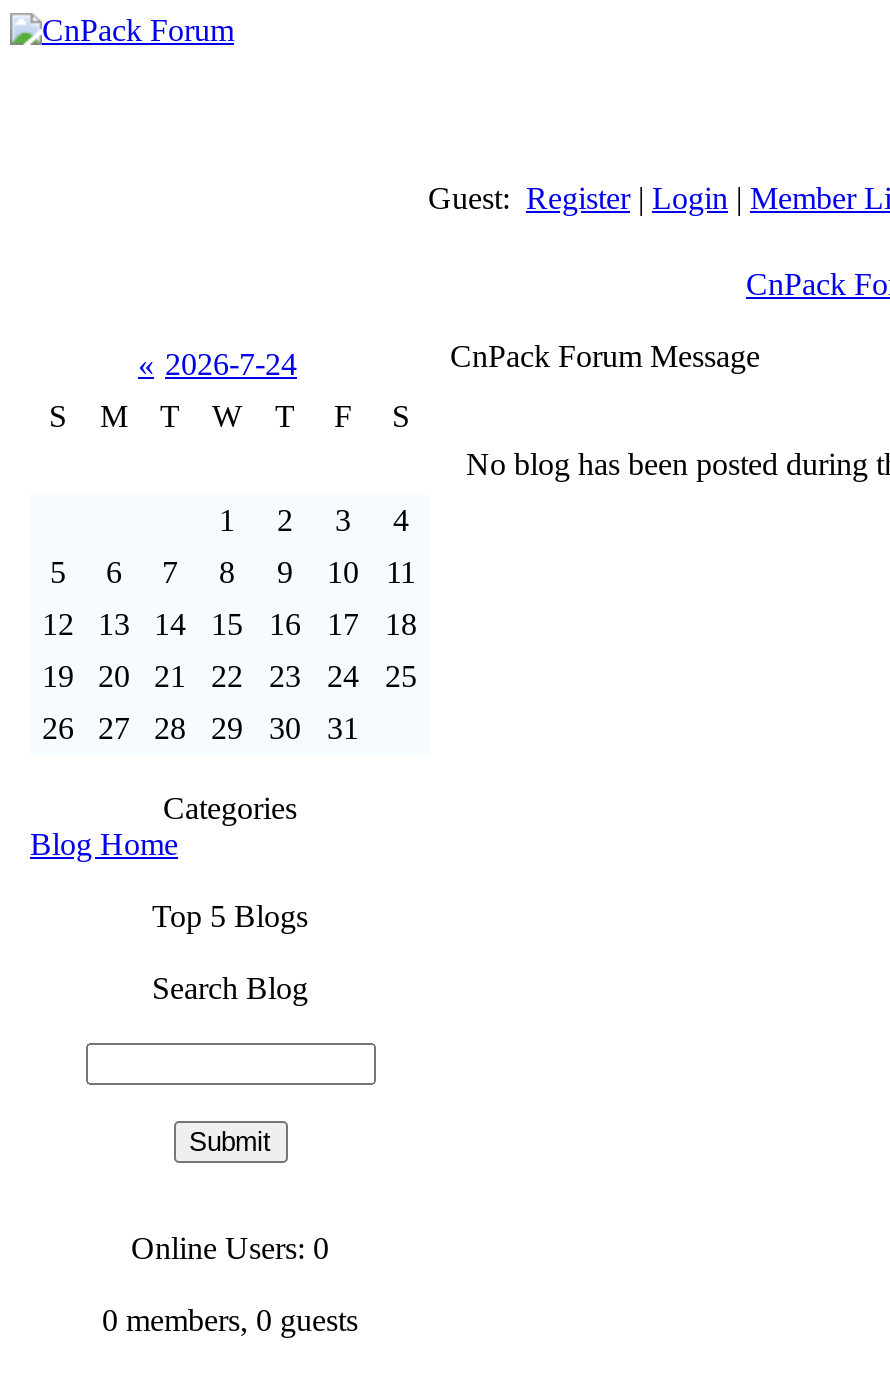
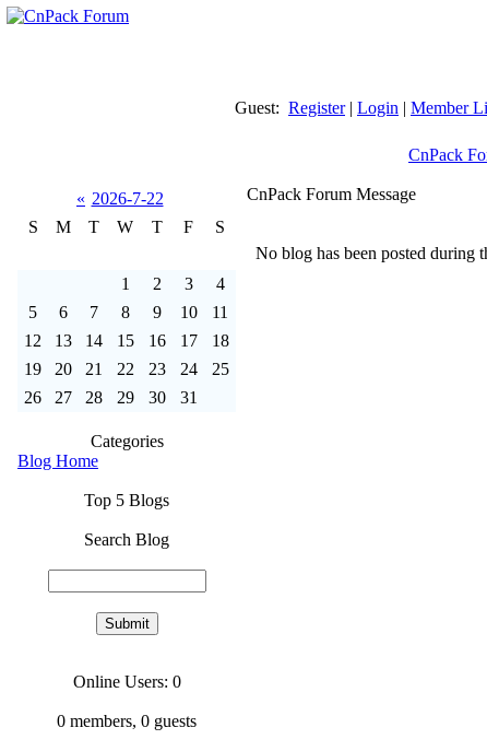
- « 2026-7-24
+ « 2026-7-22
